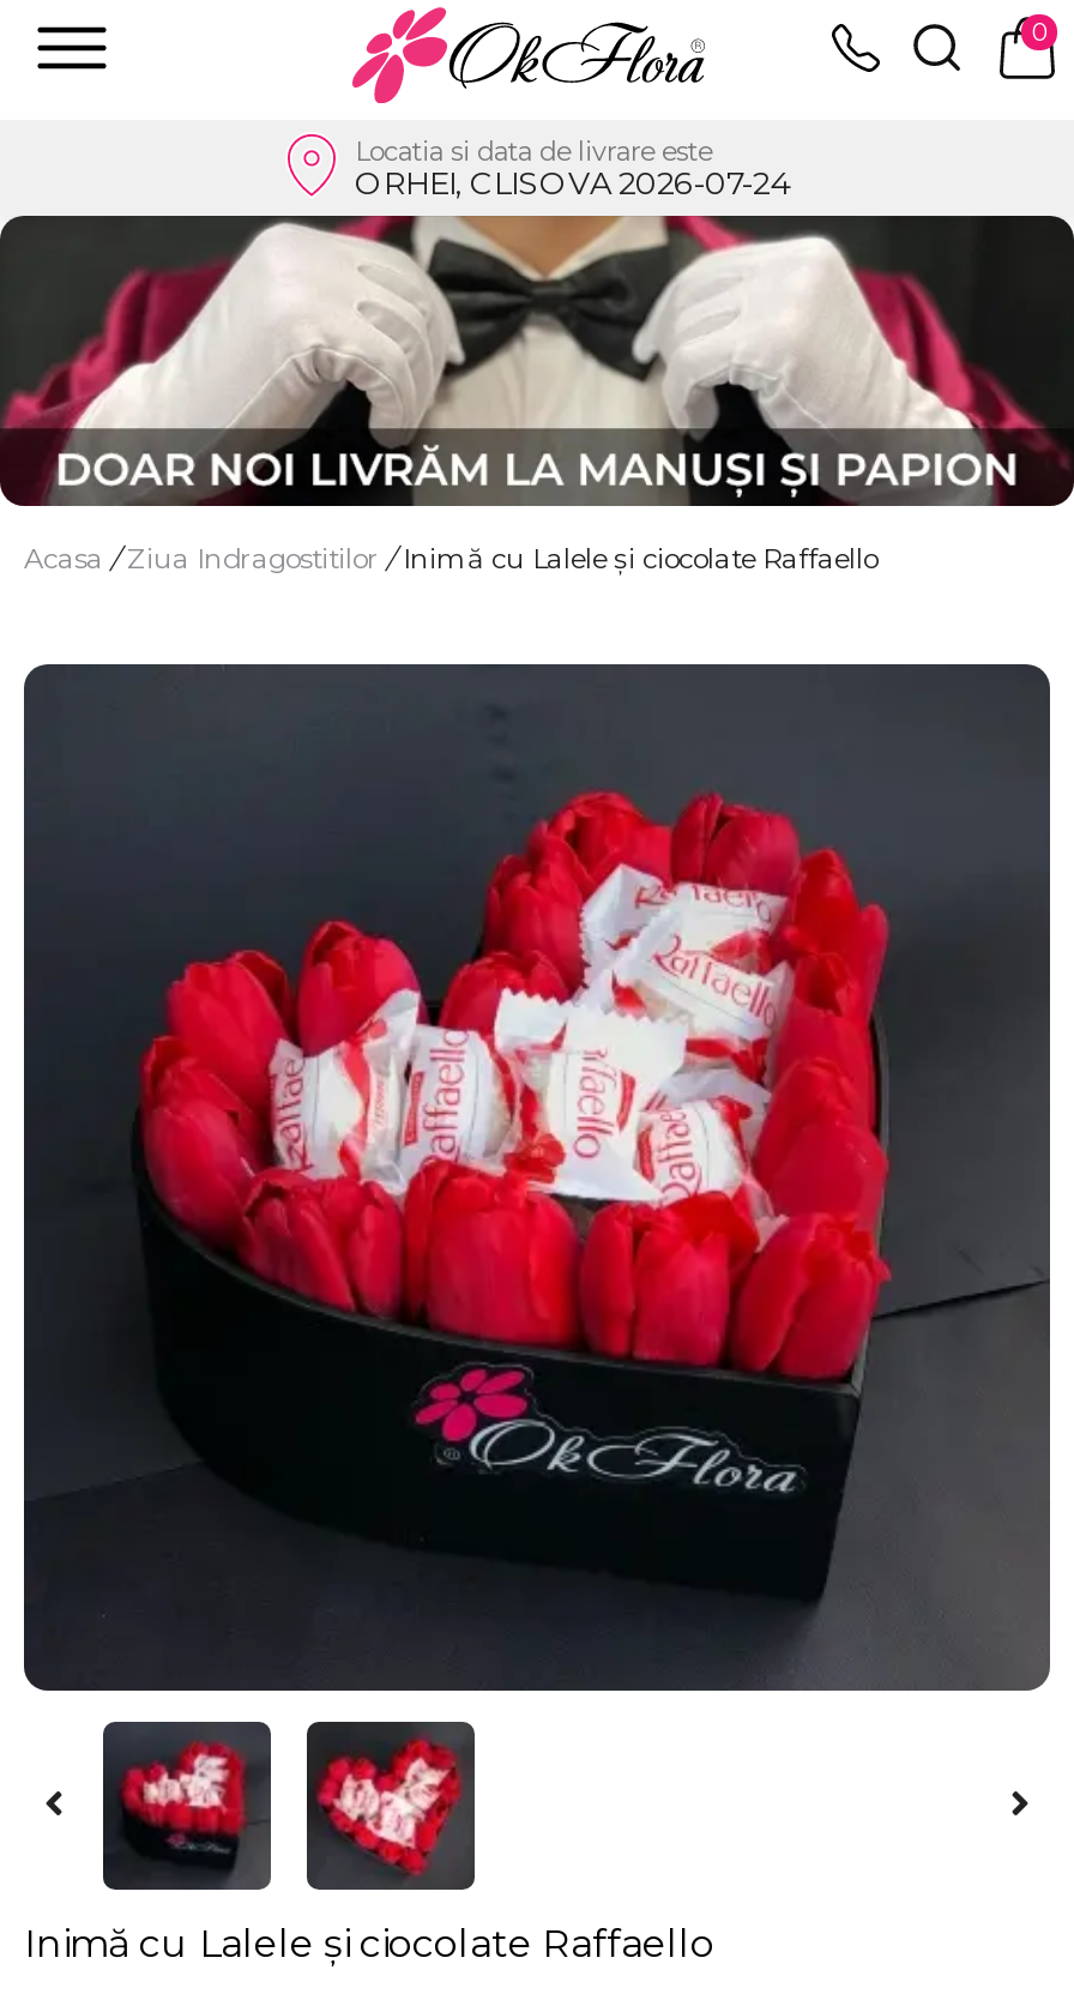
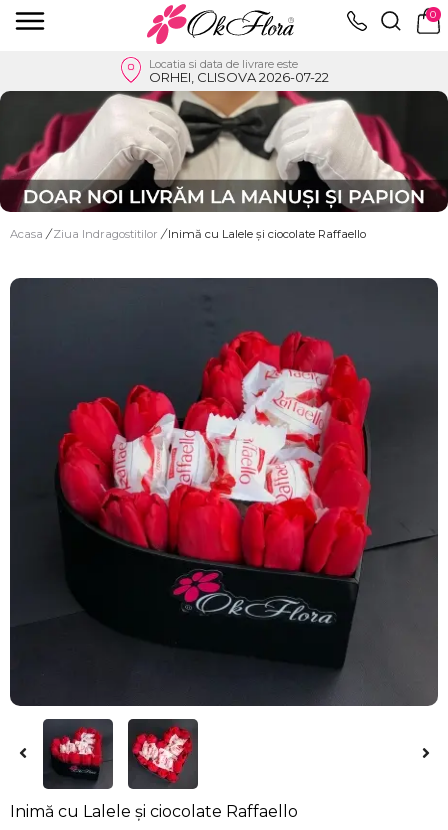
- ORHEI, CLISOVA 2026-07-24
+ ORHEI, CLISOVA 2026-07-22
